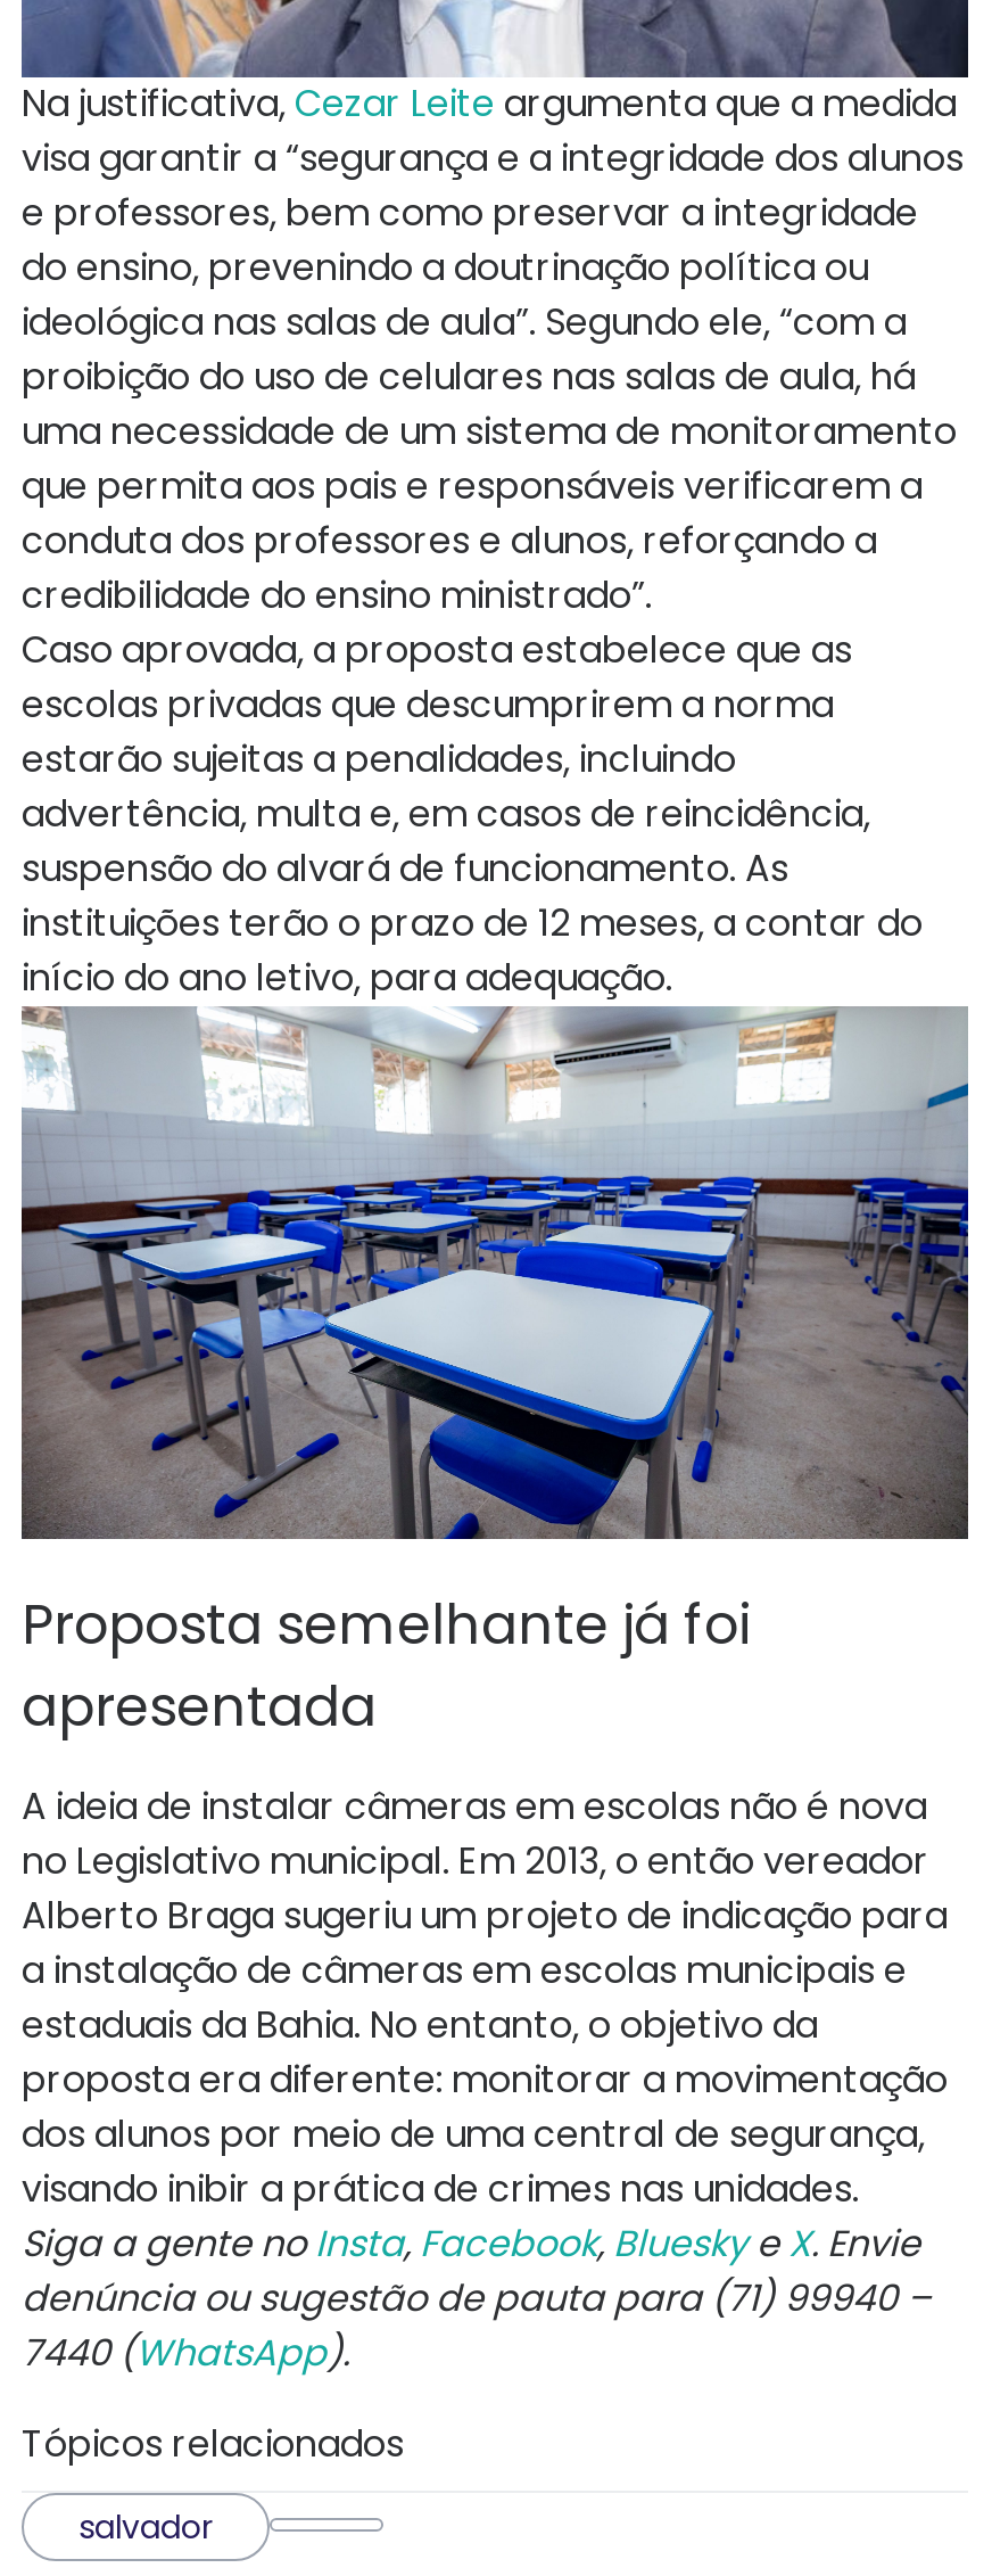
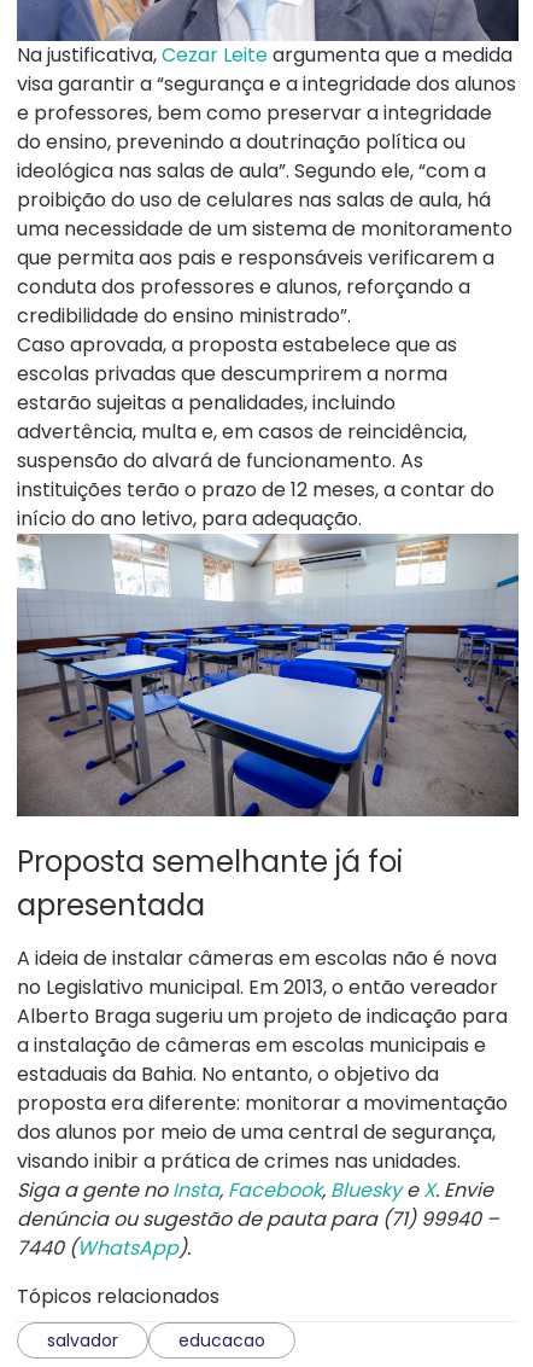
+ educacao
